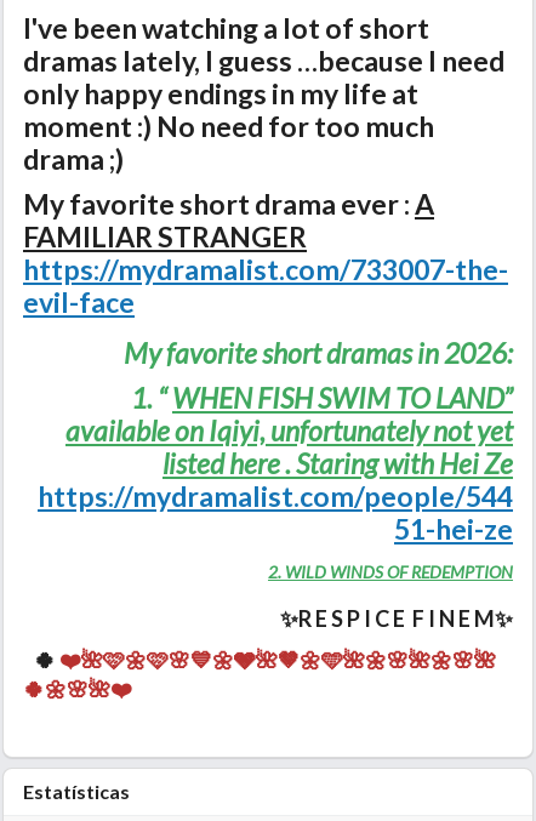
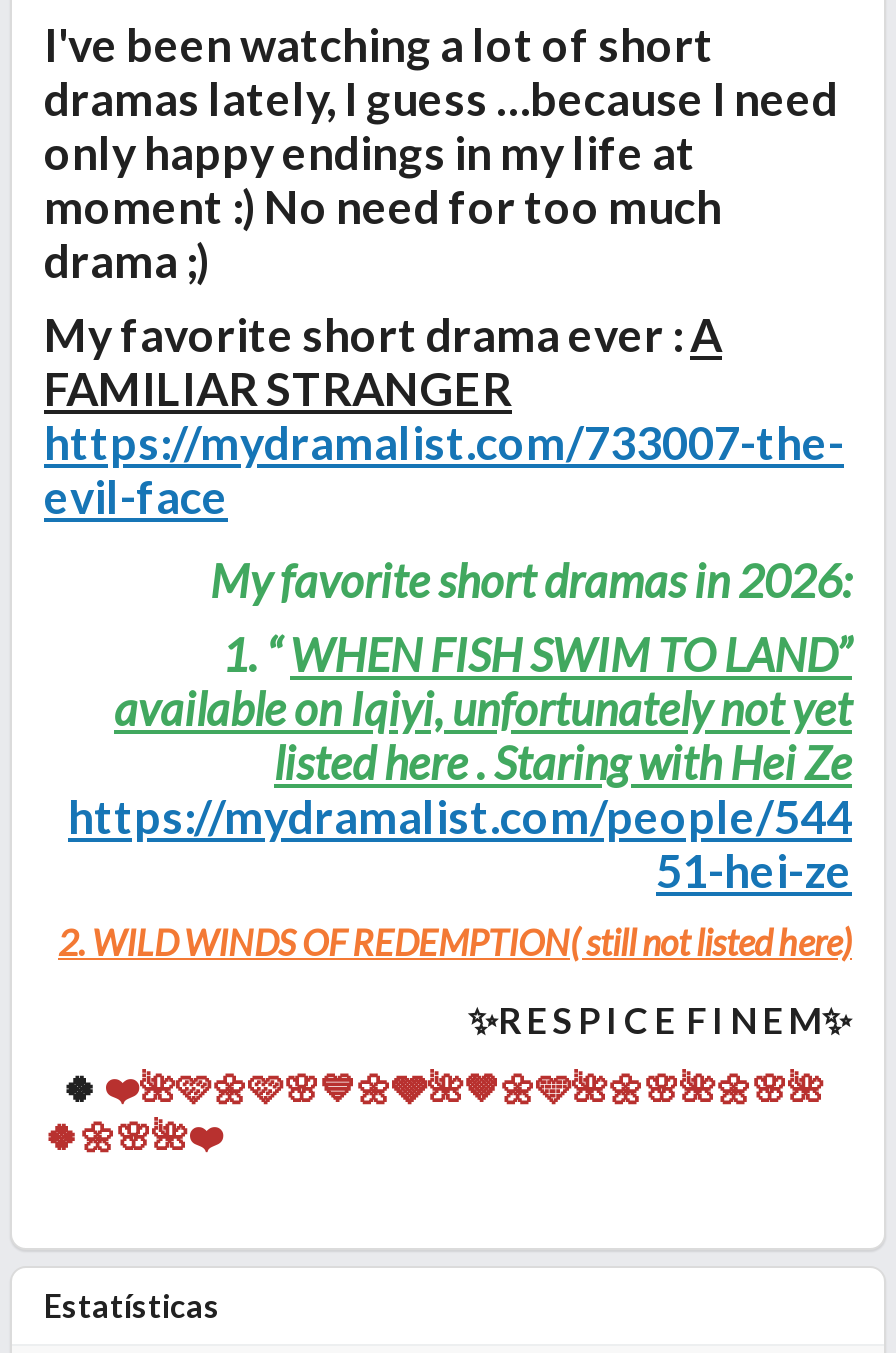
- 2. WILD WINDS OF REDEMPTION
+ 2. WILD WINDS OF REDEMPTION( still not listed here)
